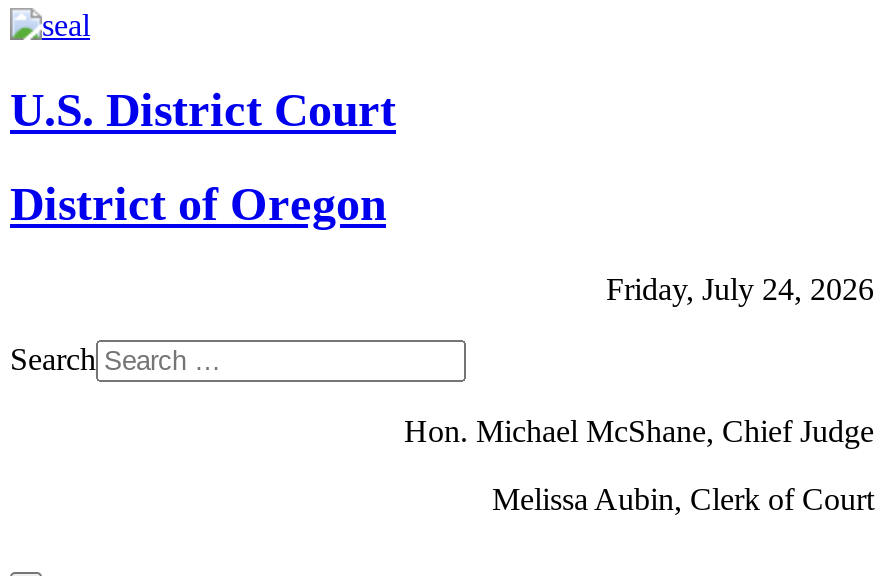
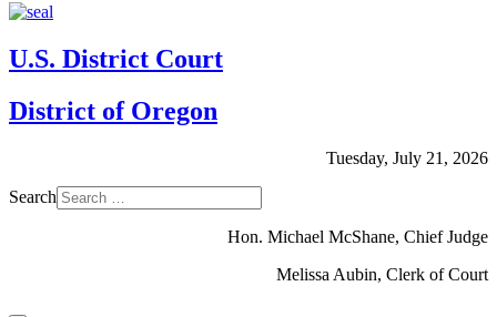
- Friday, July 24, 2026
+ Tuesday, July 21, 2026
